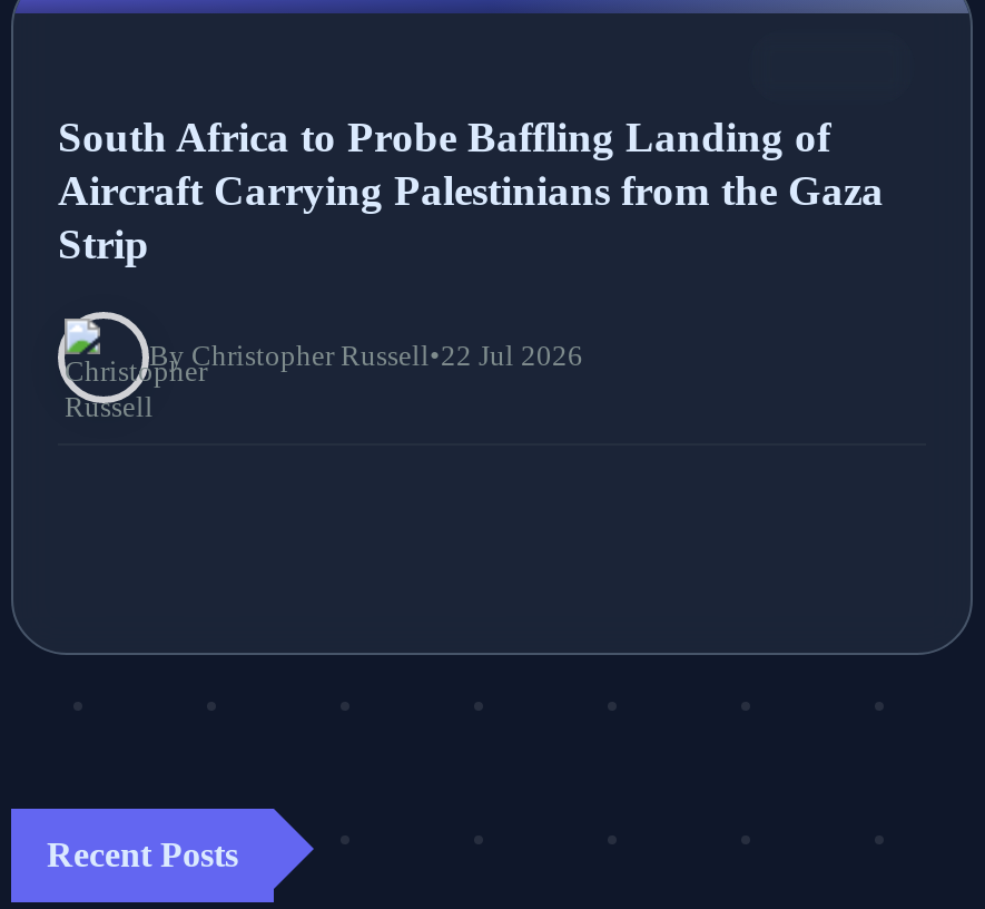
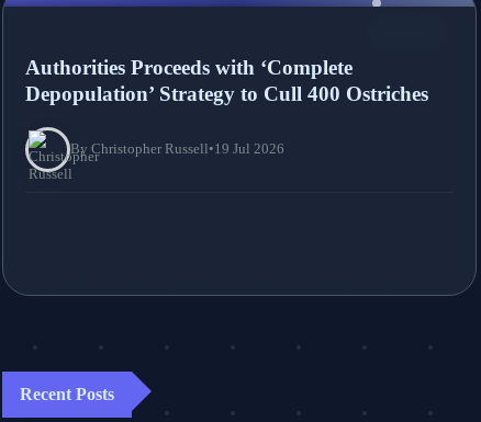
- South Africa to Probe Baffling Landing of
- Aircraft Carrying Palestinians from the Gaza
- Strip
+ Authorities Proceeds with ‘Complete
+ Depopulation’ Strategy to Cull 400 Ostriches

- By Christopher Russell•22 Jul 2026
+ By Christopher Russell•19 Jul 2026
